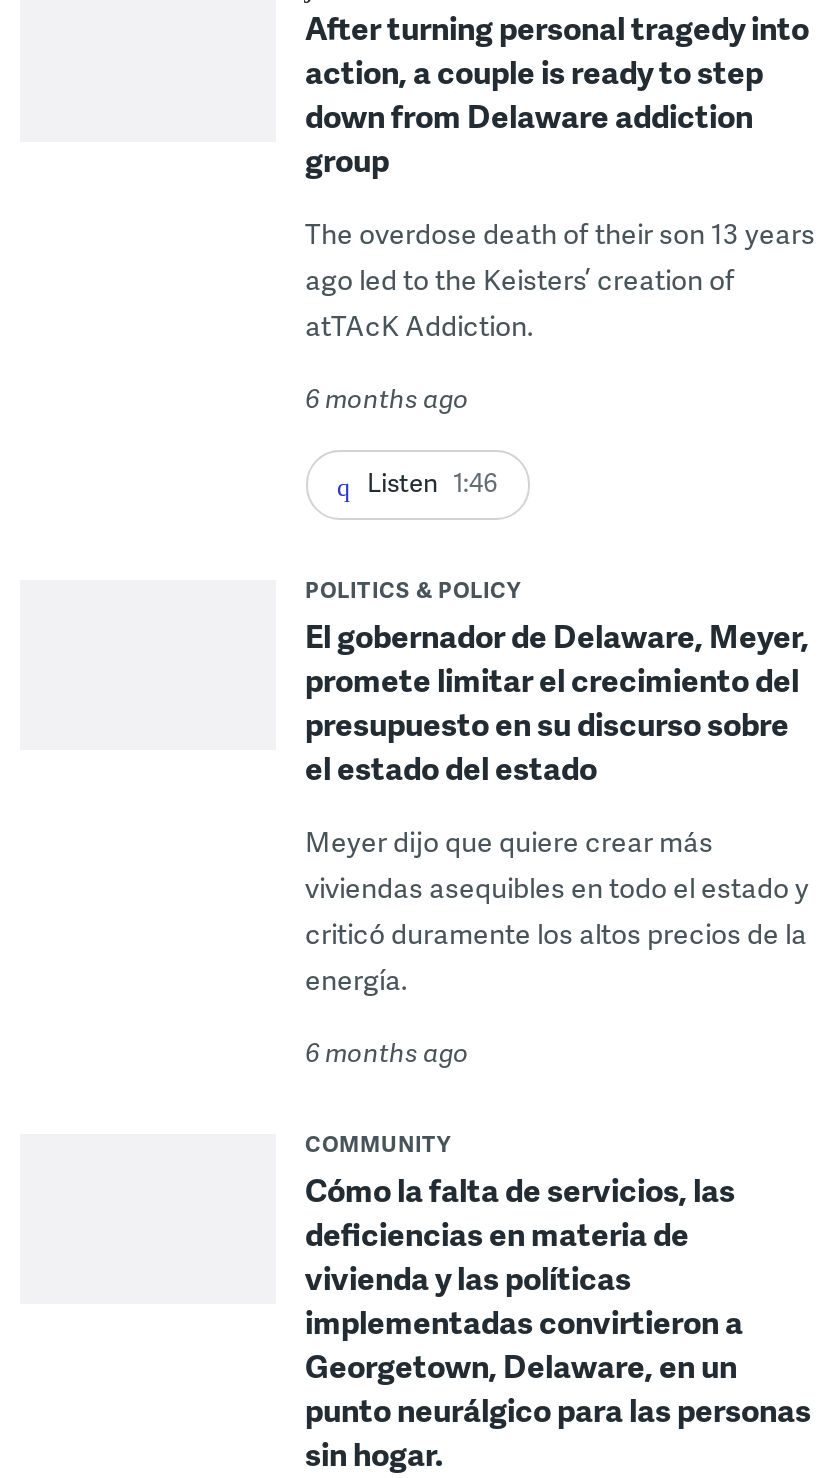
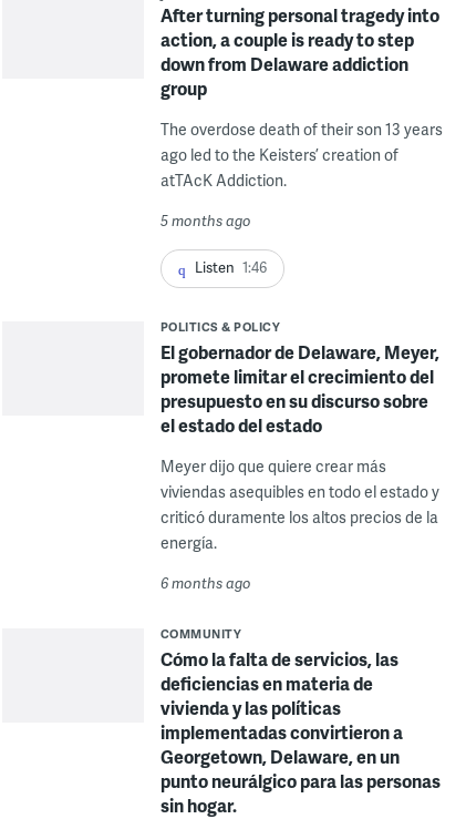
- 6 months ago
+ 5 months ago
